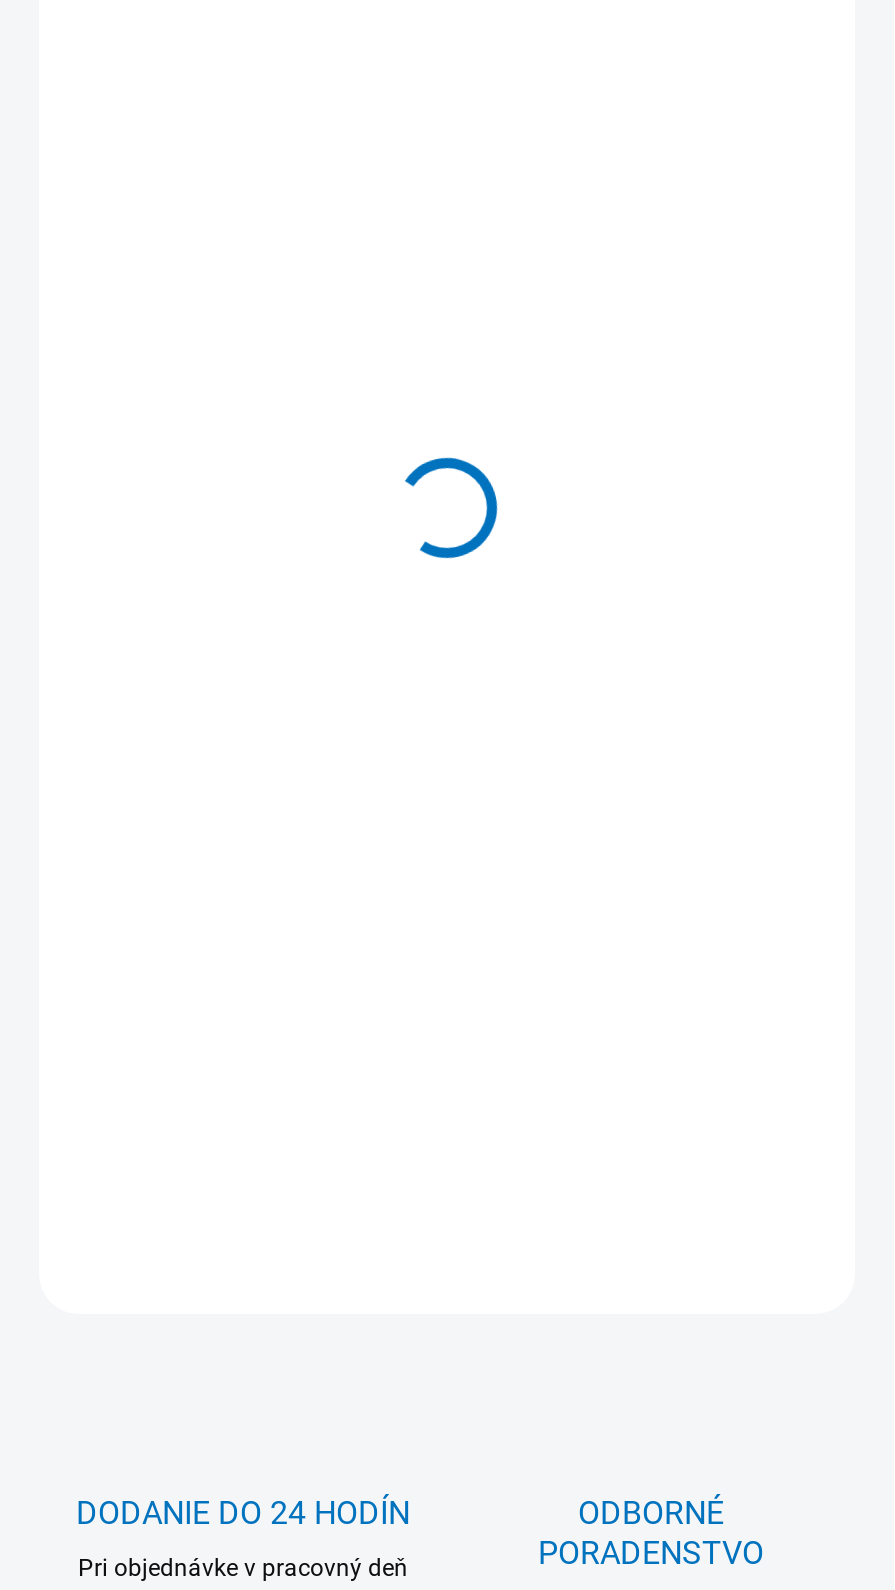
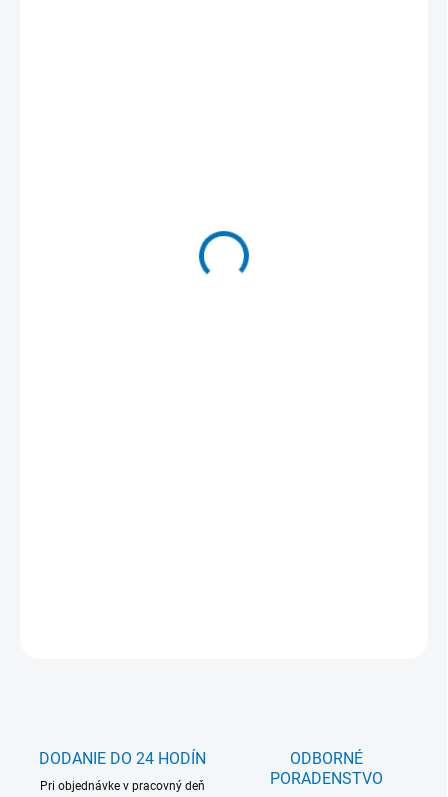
- [image]
+ [image]
